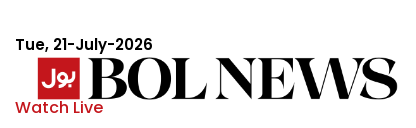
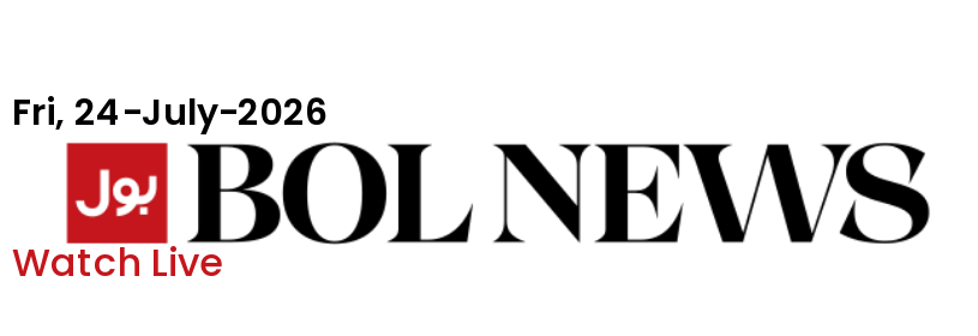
- Tue, 21-July-2026
+ Fri, 24-July-2026
